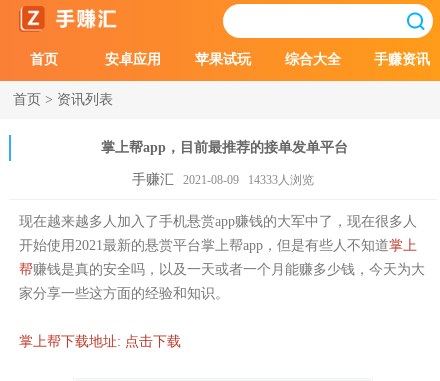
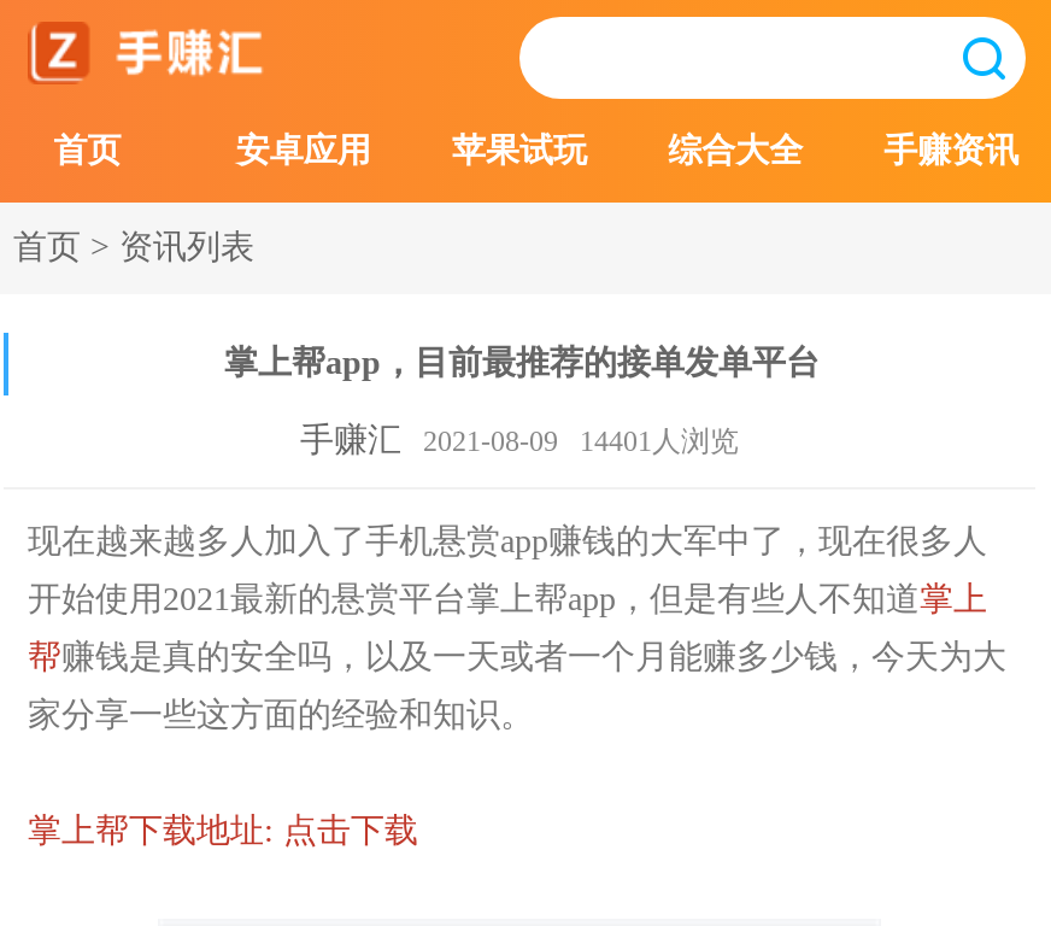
- 手赚汇2021-08-09 14333人浏览
+ 手赚汇2021-08-09 14401人浏览
